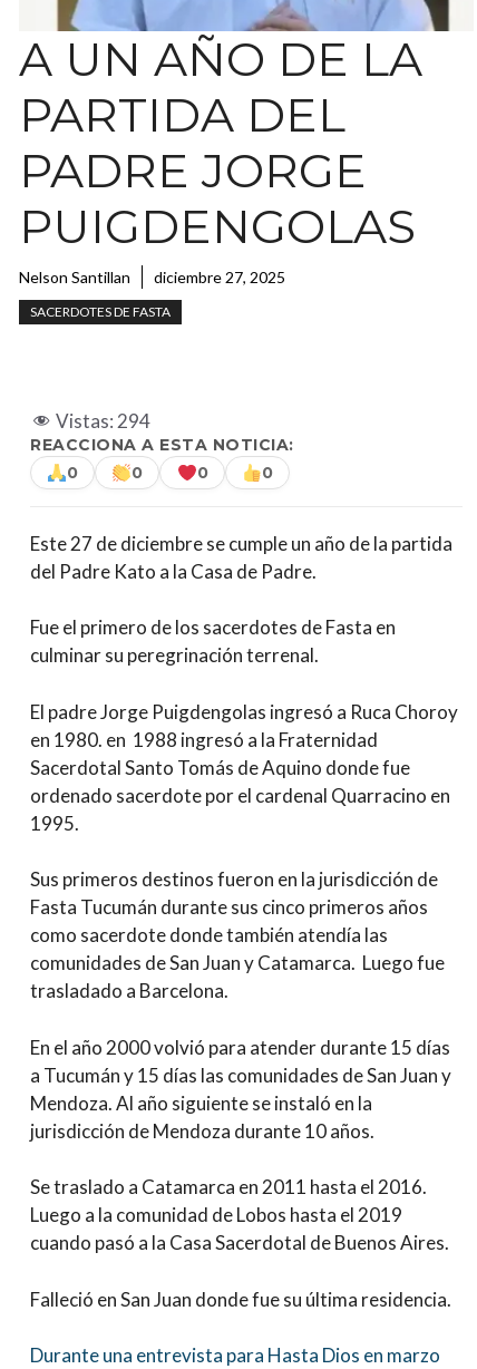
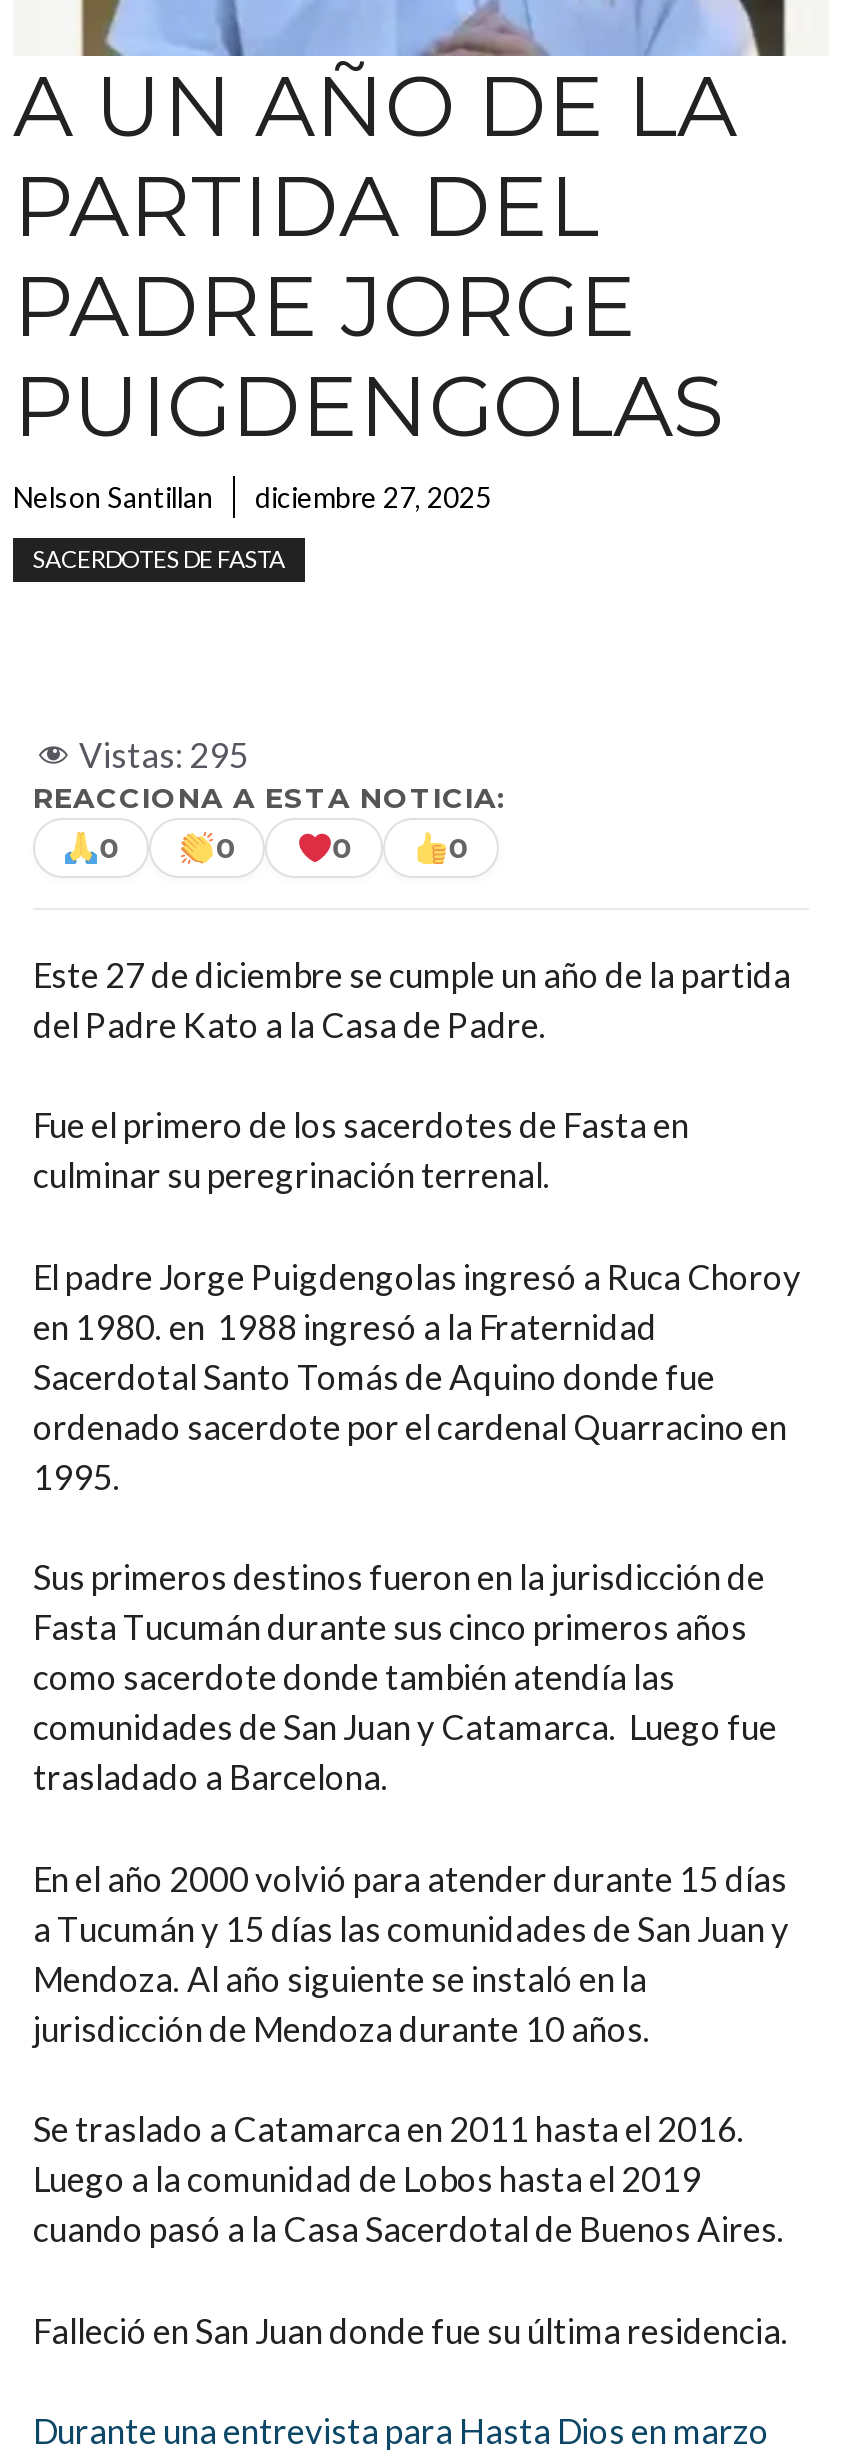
- Vistas: 294
+ Vistas: 295
